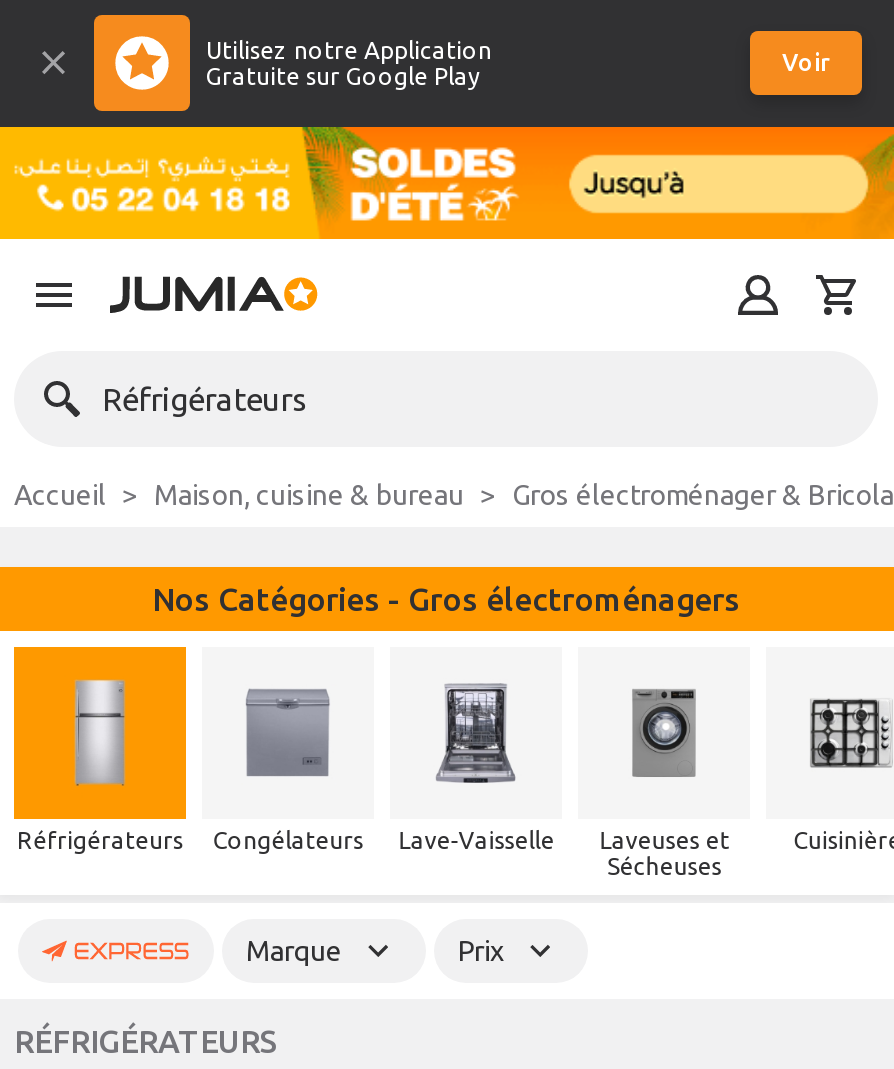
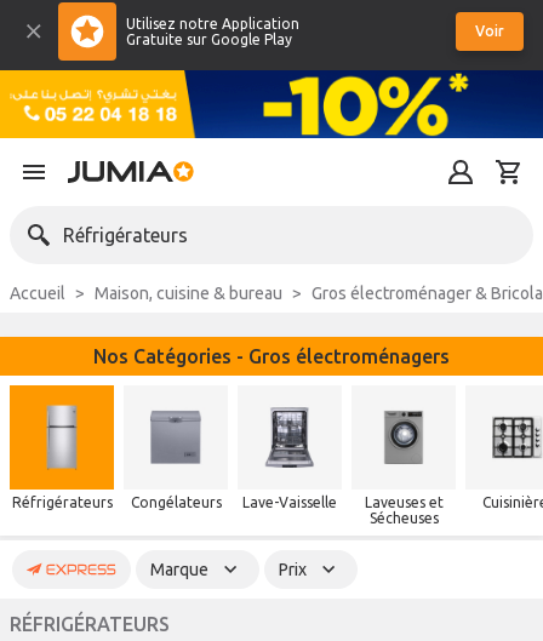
- [image]
+ [image]
